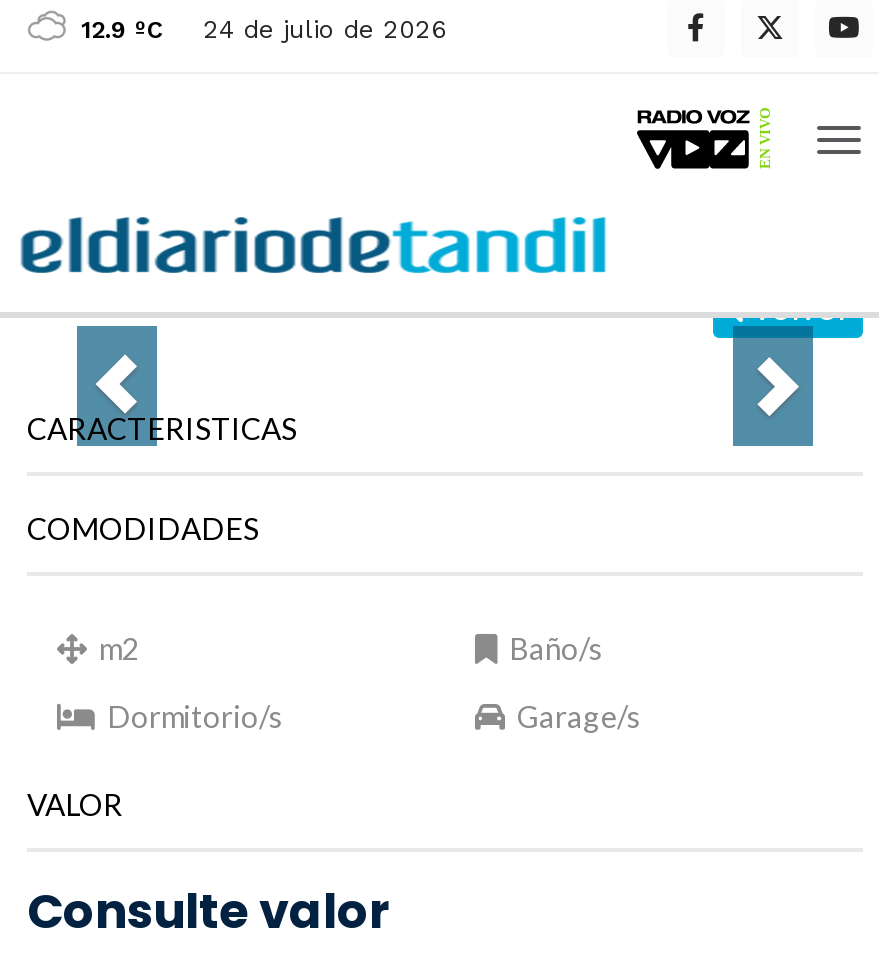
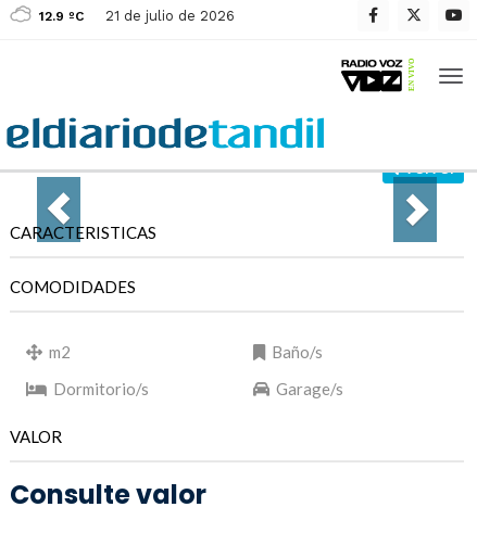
- 12.9 ºC 24 de julio de 2026
+ 12.9 ºC 21 de julio de 2026
